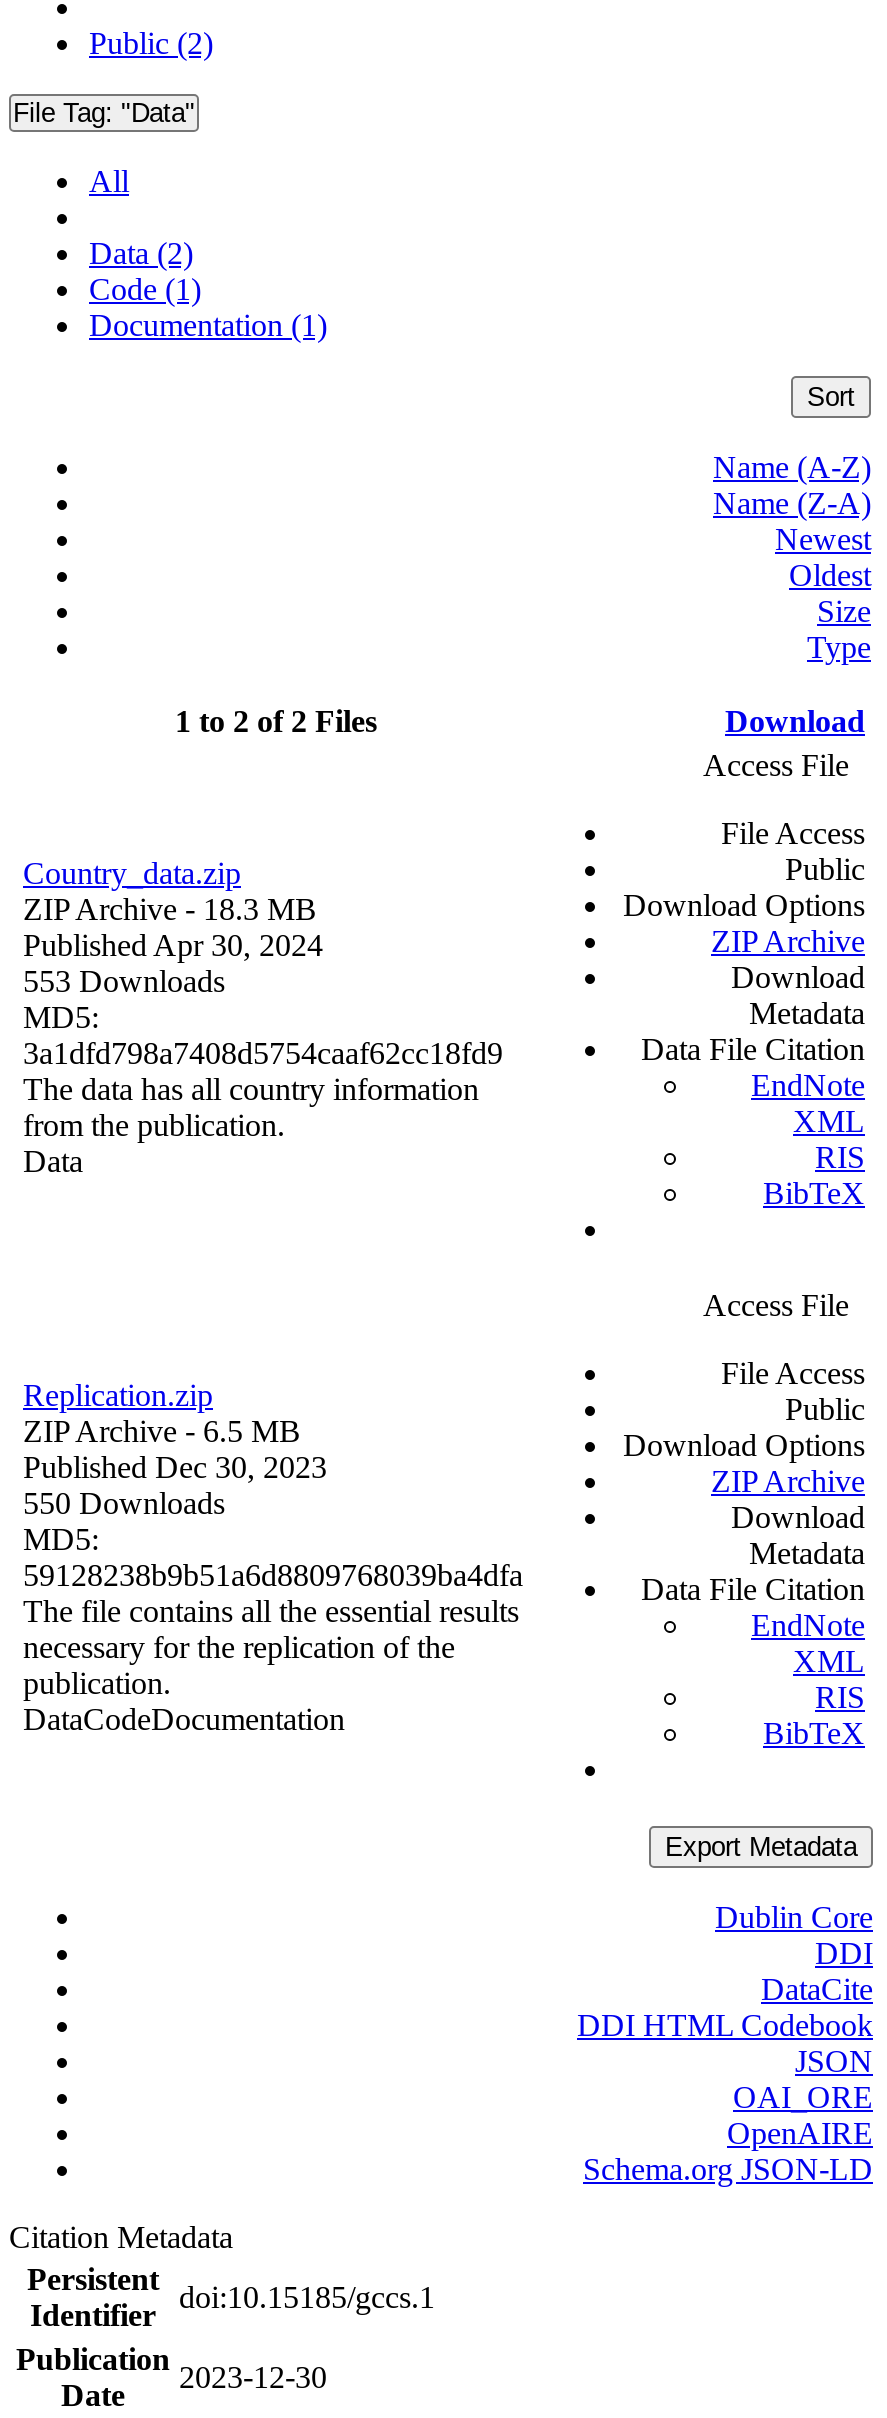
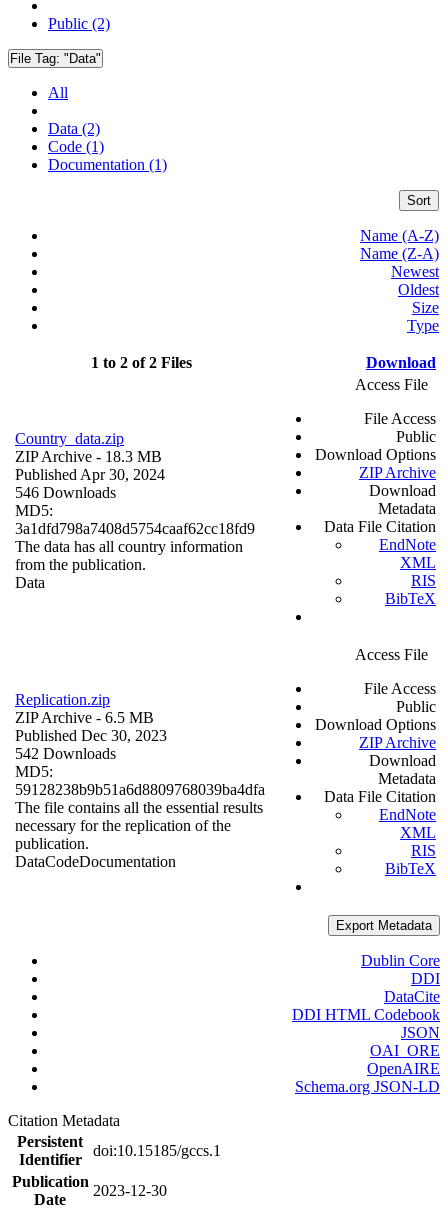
- 553 Downloads
+ 546 Downloads

- 550 Downloads
+ 542 Downloads
